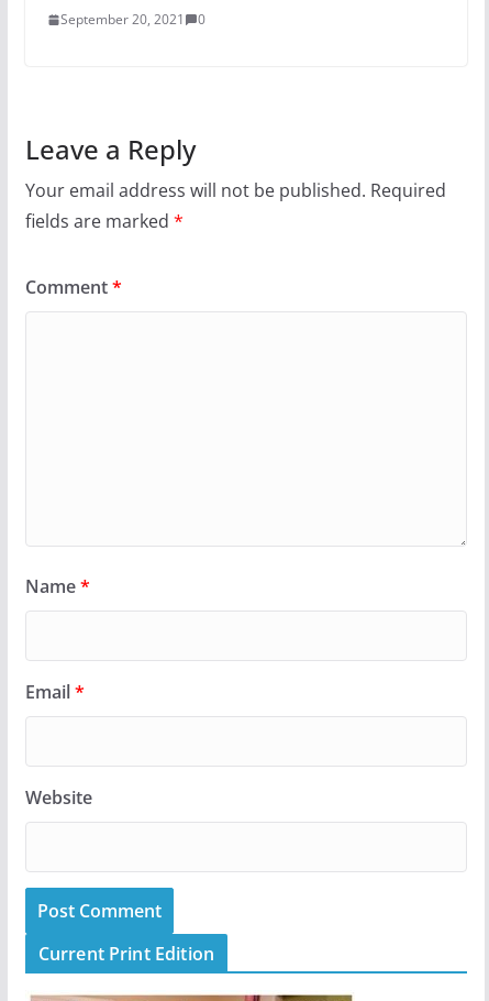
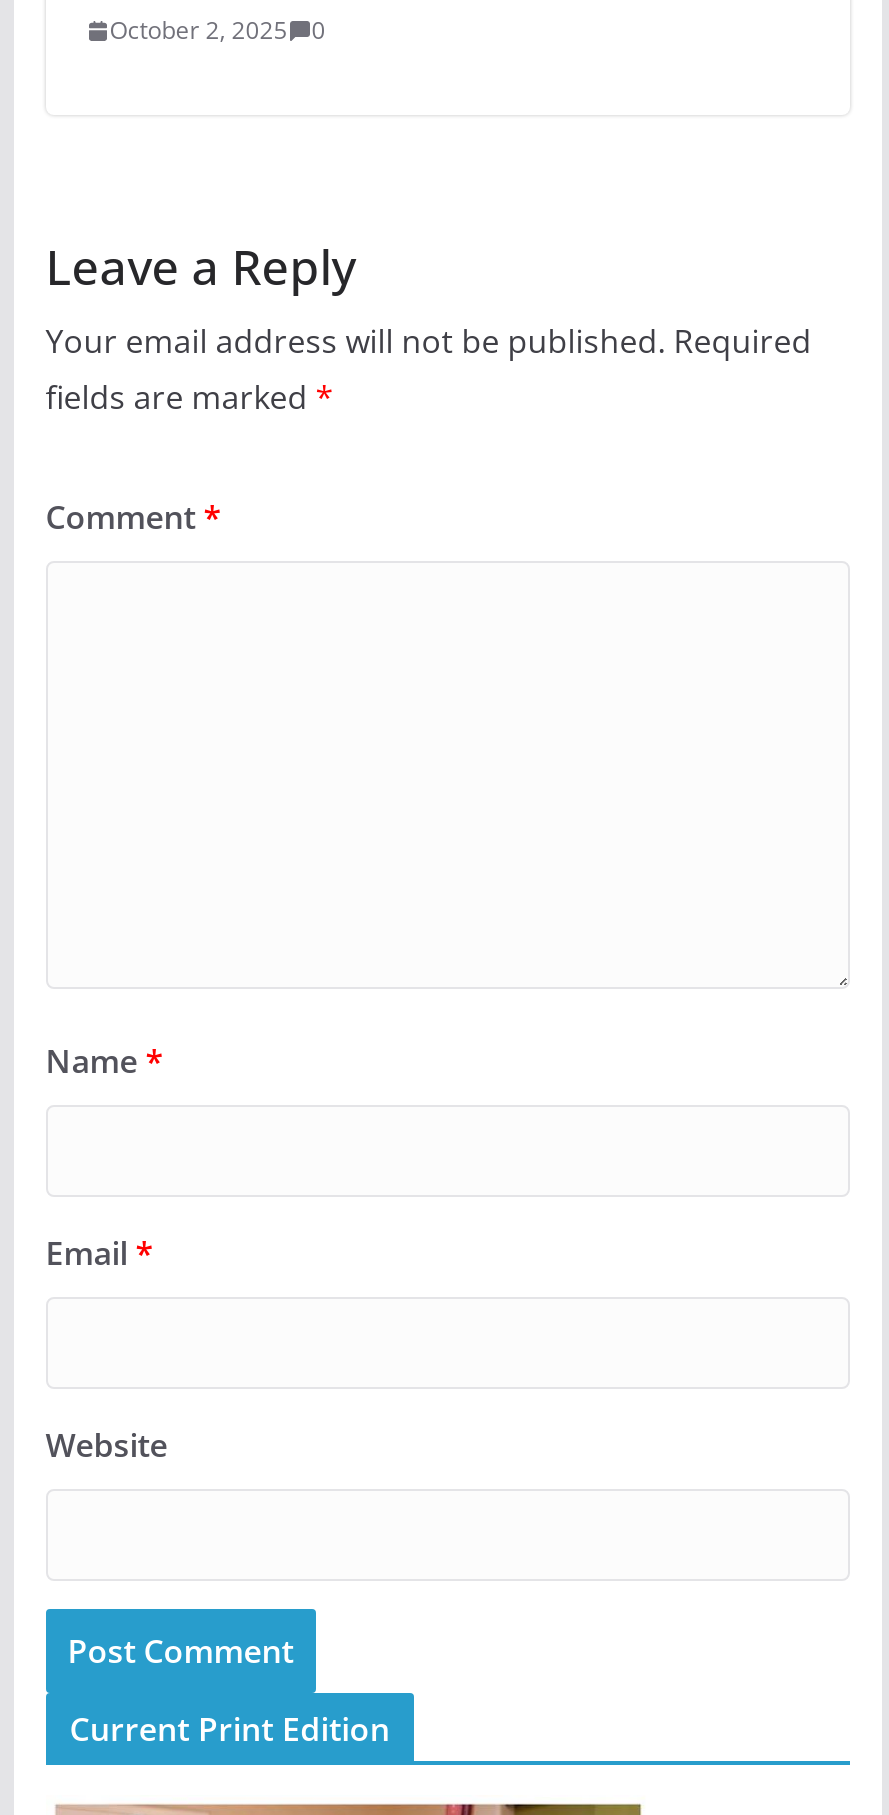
- September 20, 2021 0
+ October 2, 2025 0
